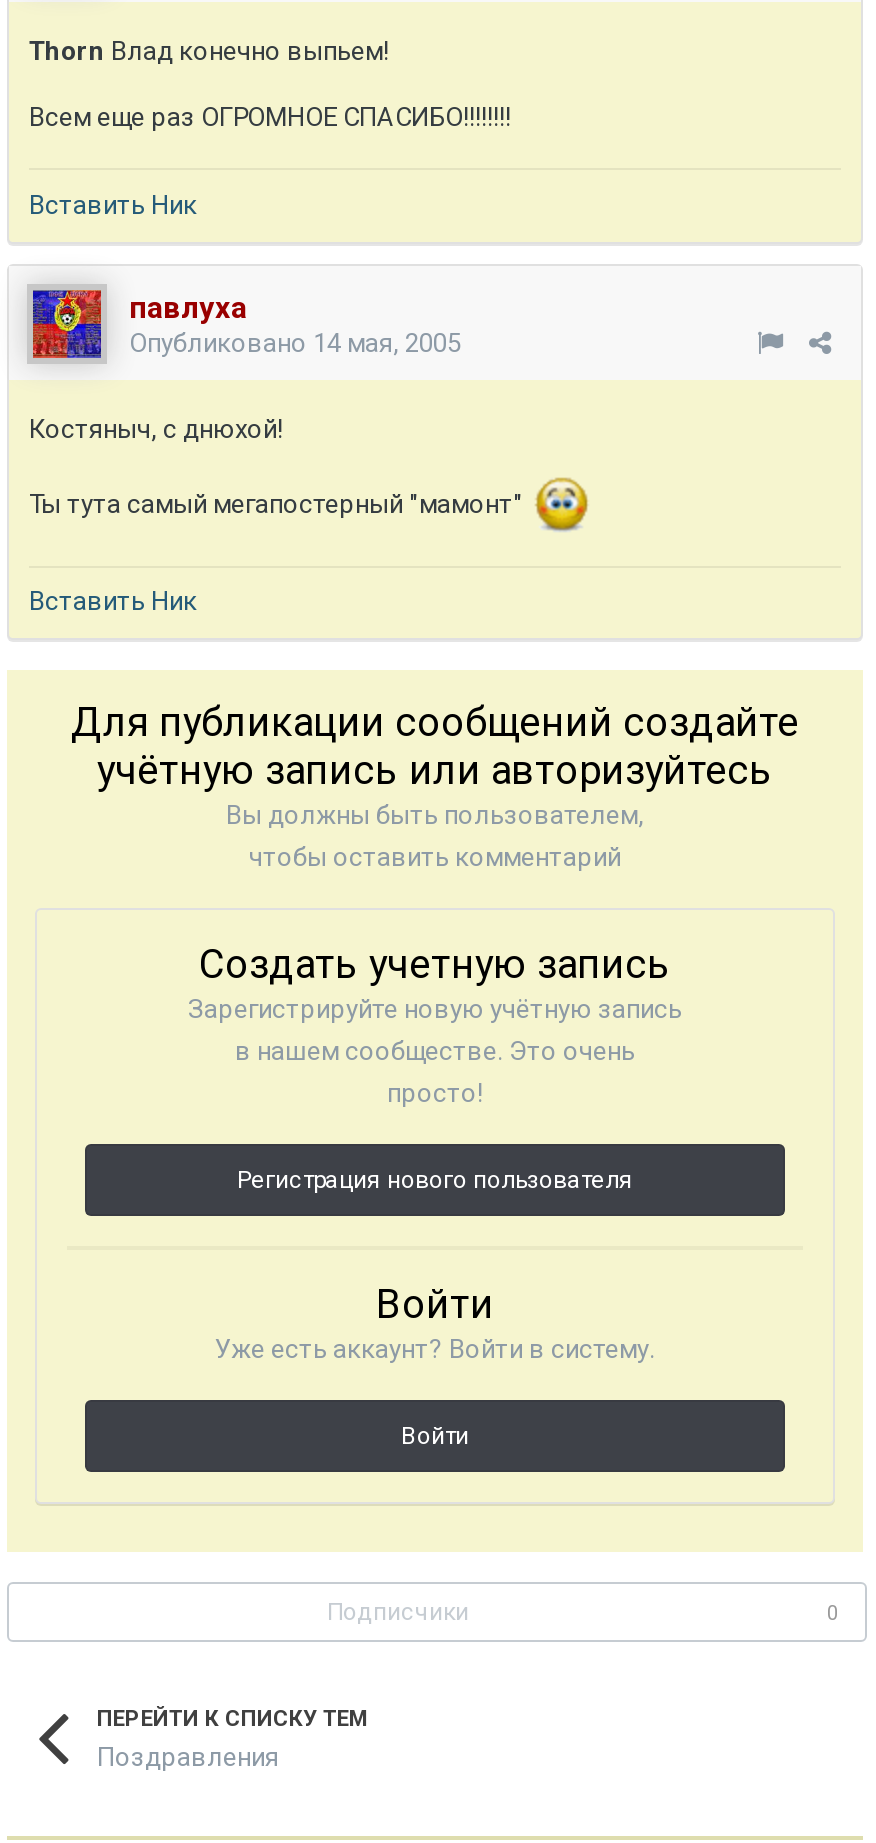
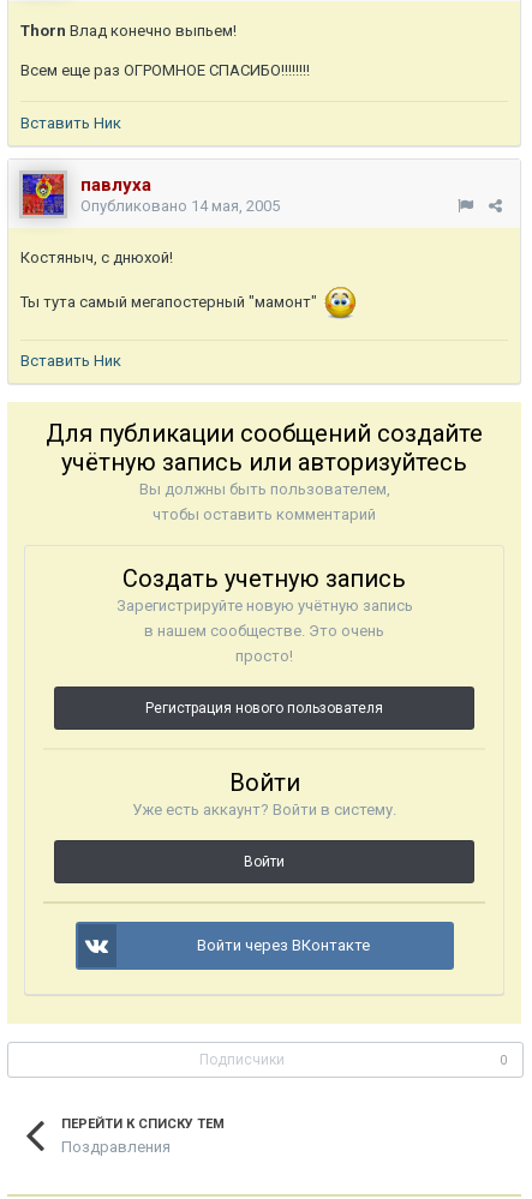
+ Войти через ВКонтакте
